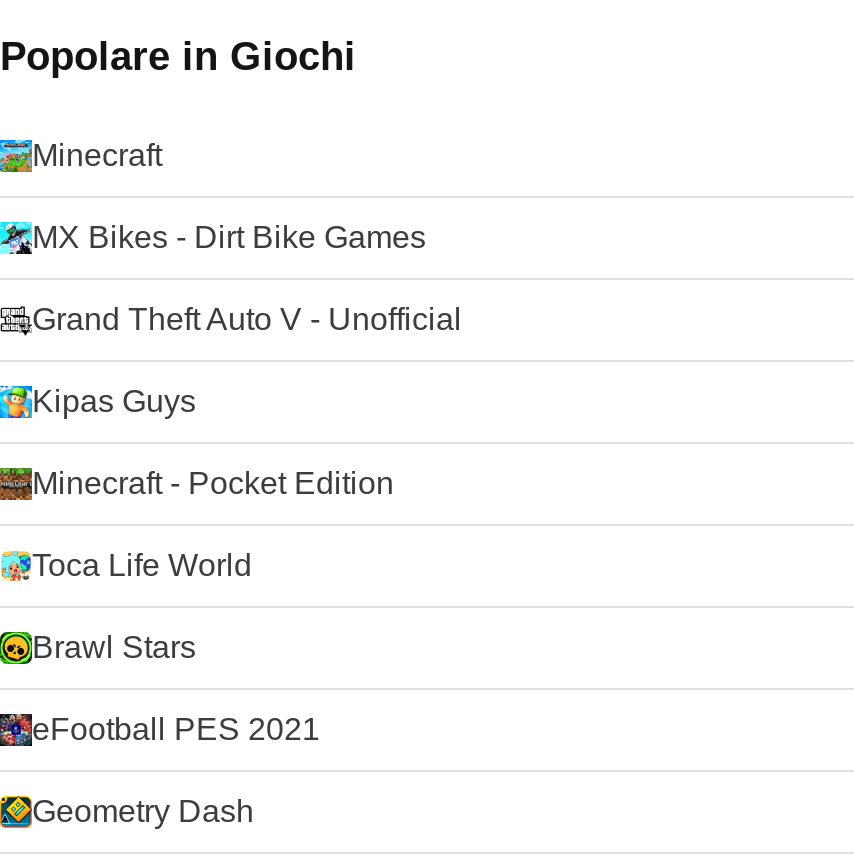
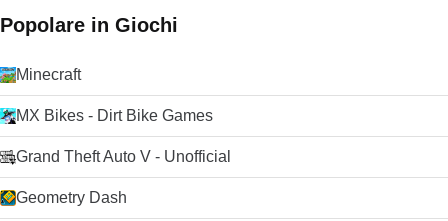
- Kipas Guys
- Minecraft - Pocket Edition
- Toca Life World
- Brawl Stars
- eFootball PES 2021
